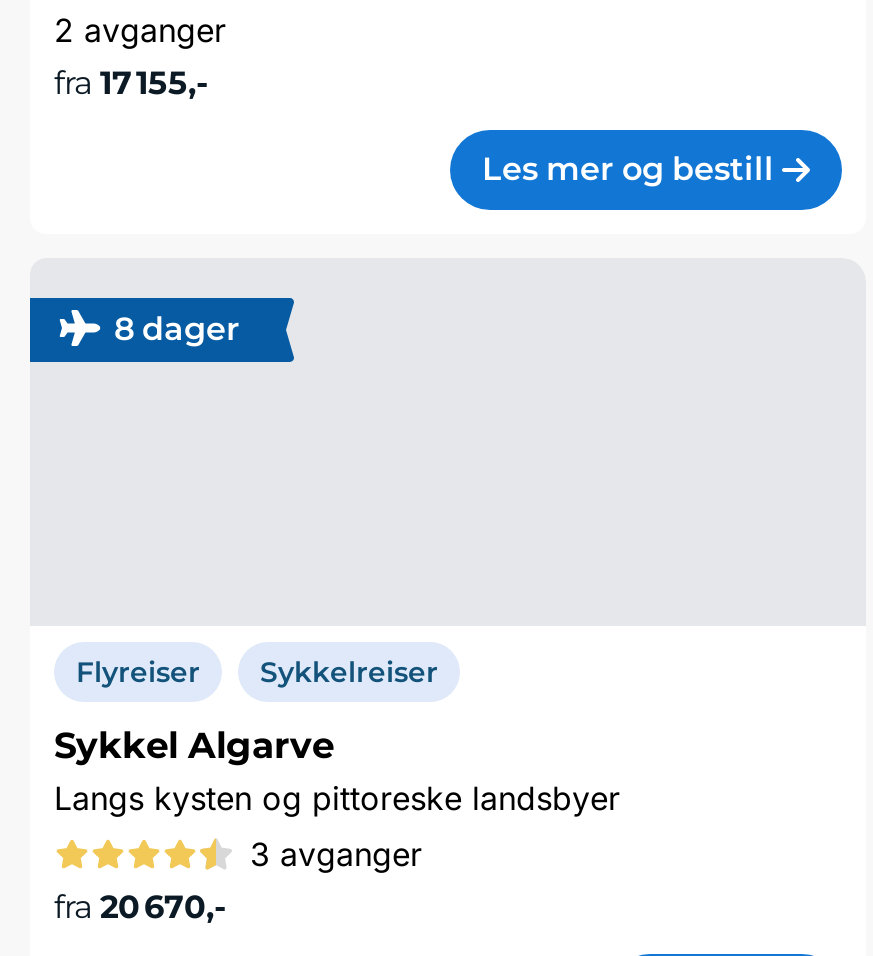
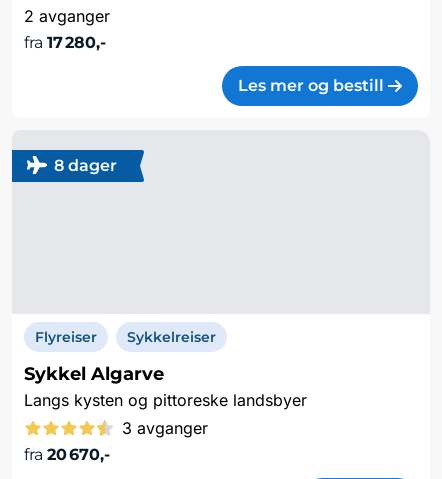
- fra 17 155,-
+ fra 17 280,-
